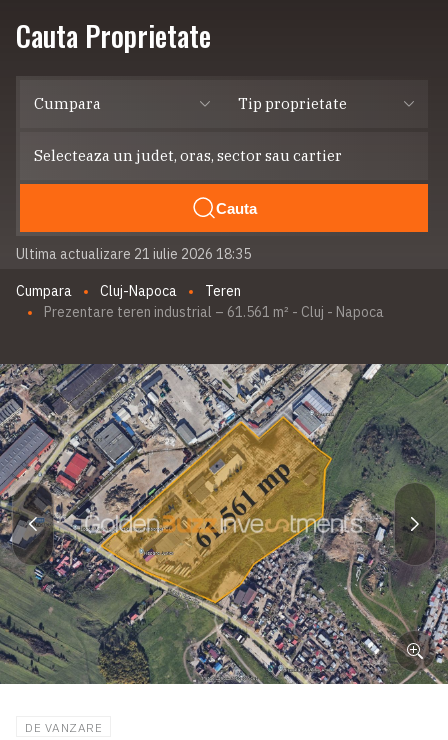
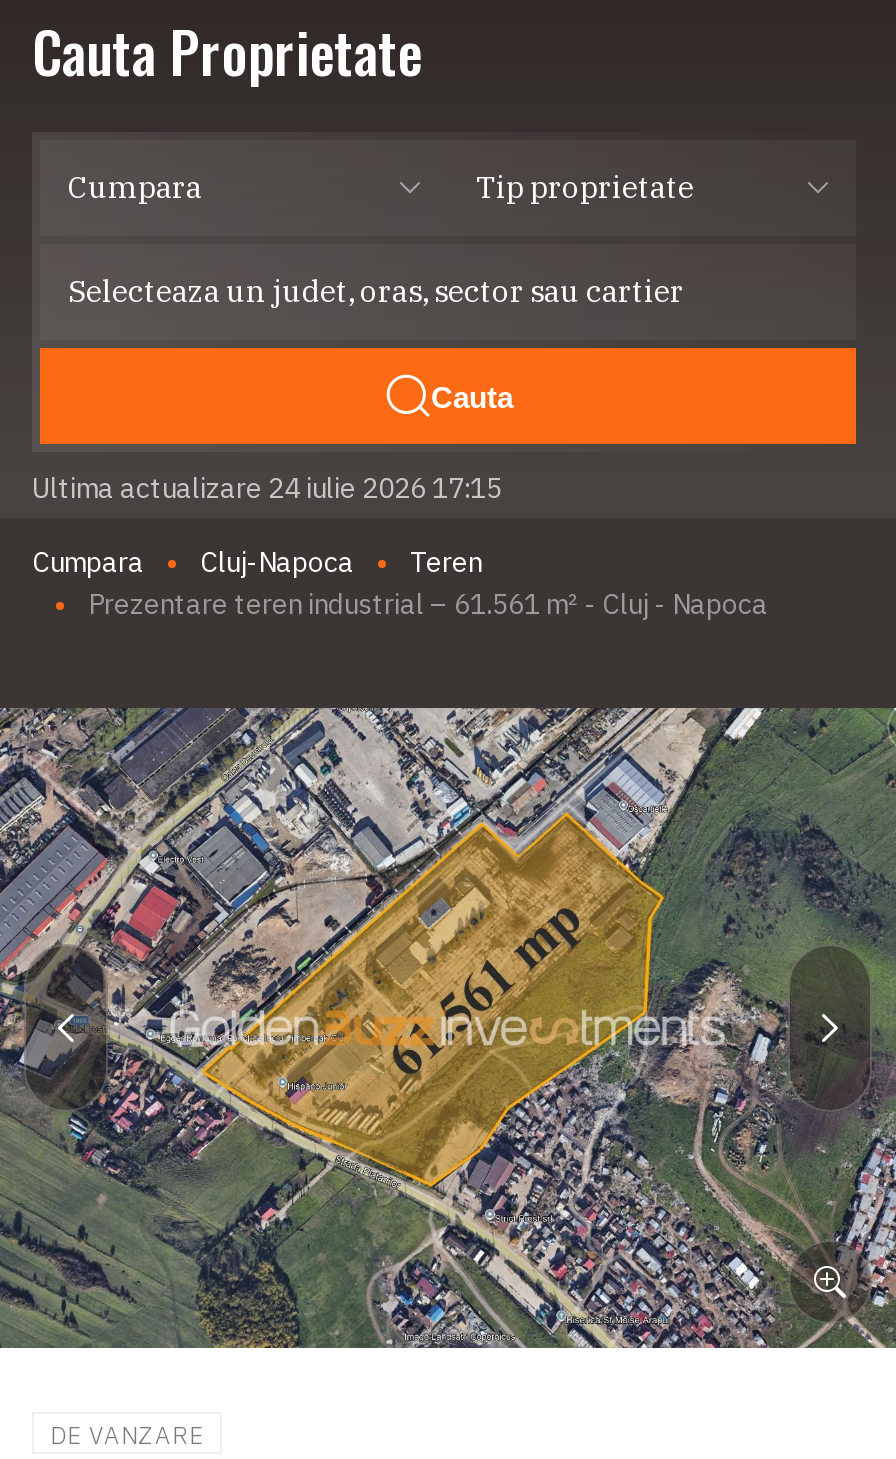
- Ultima actualizare 21 iulie 2026 18:35
+ Ultima actualizare 24 iulie 2026 17:15
